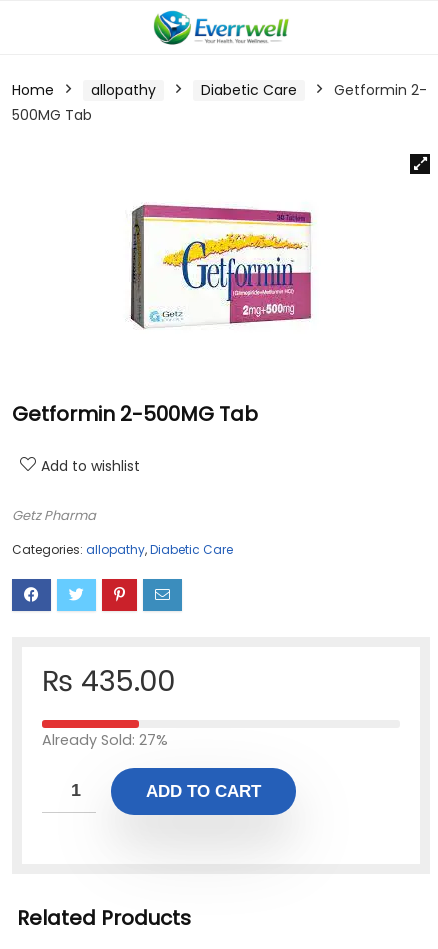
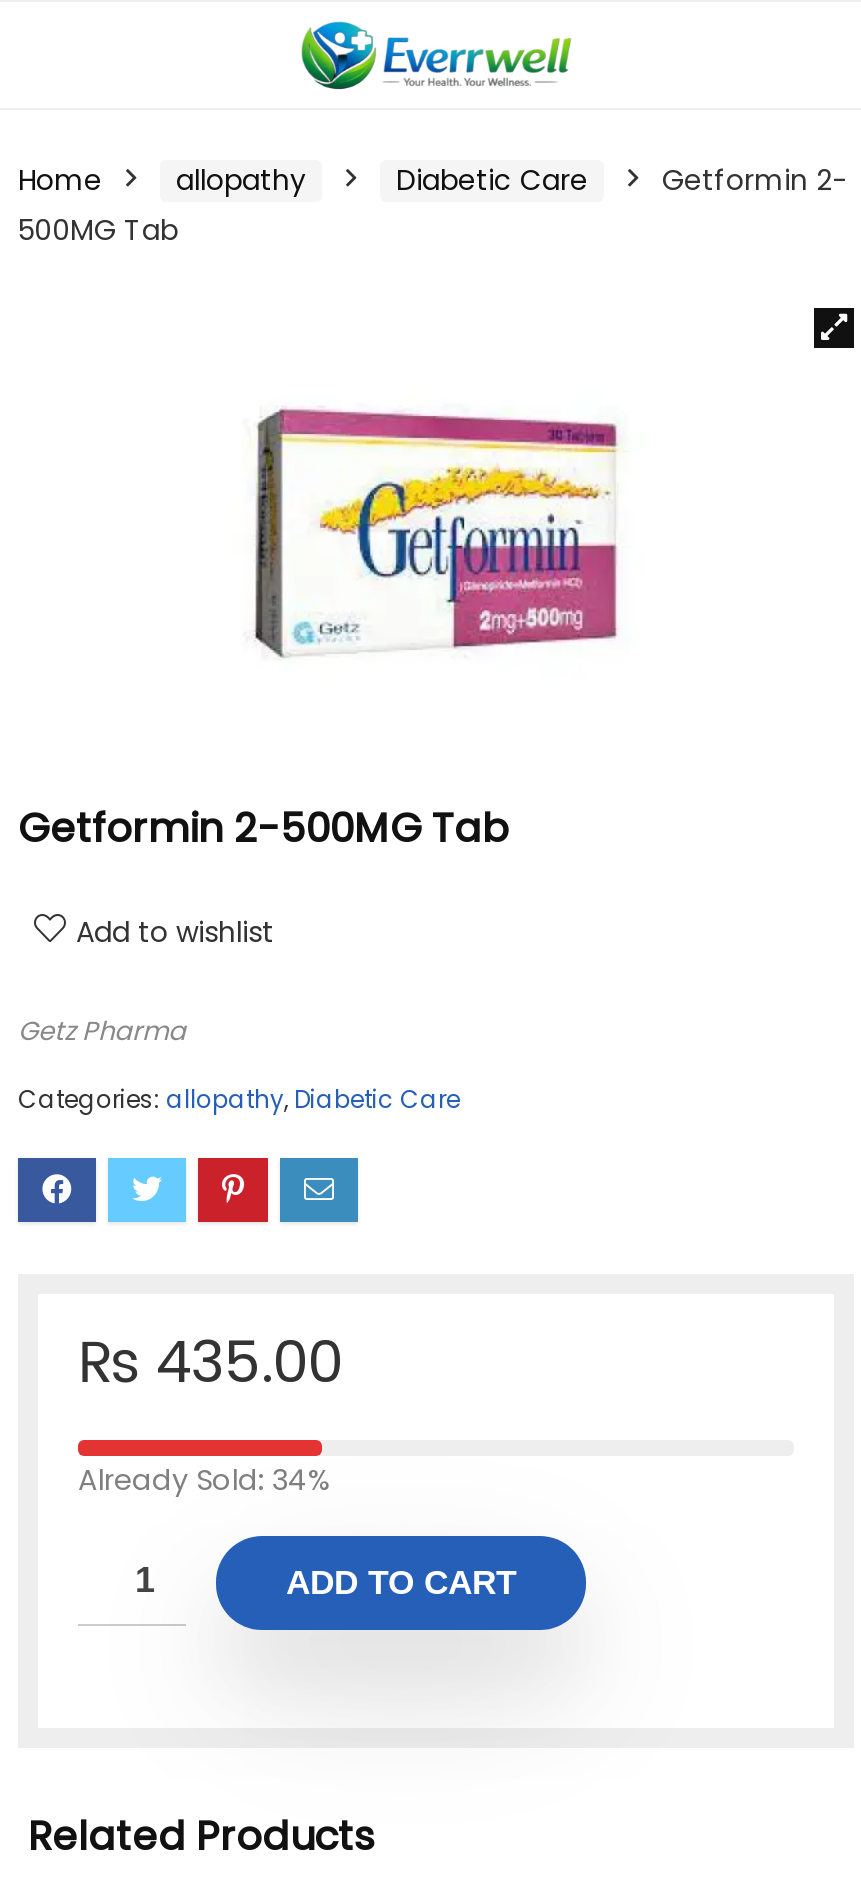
- Already Sold: 27%
+ Already Sold: 34%
